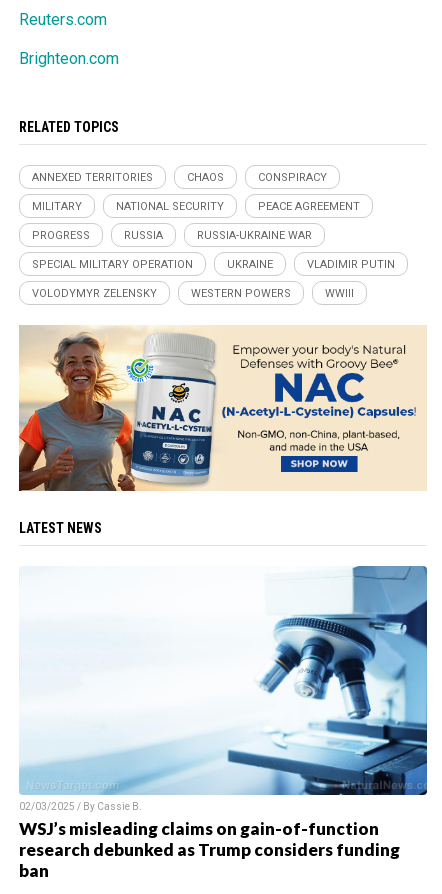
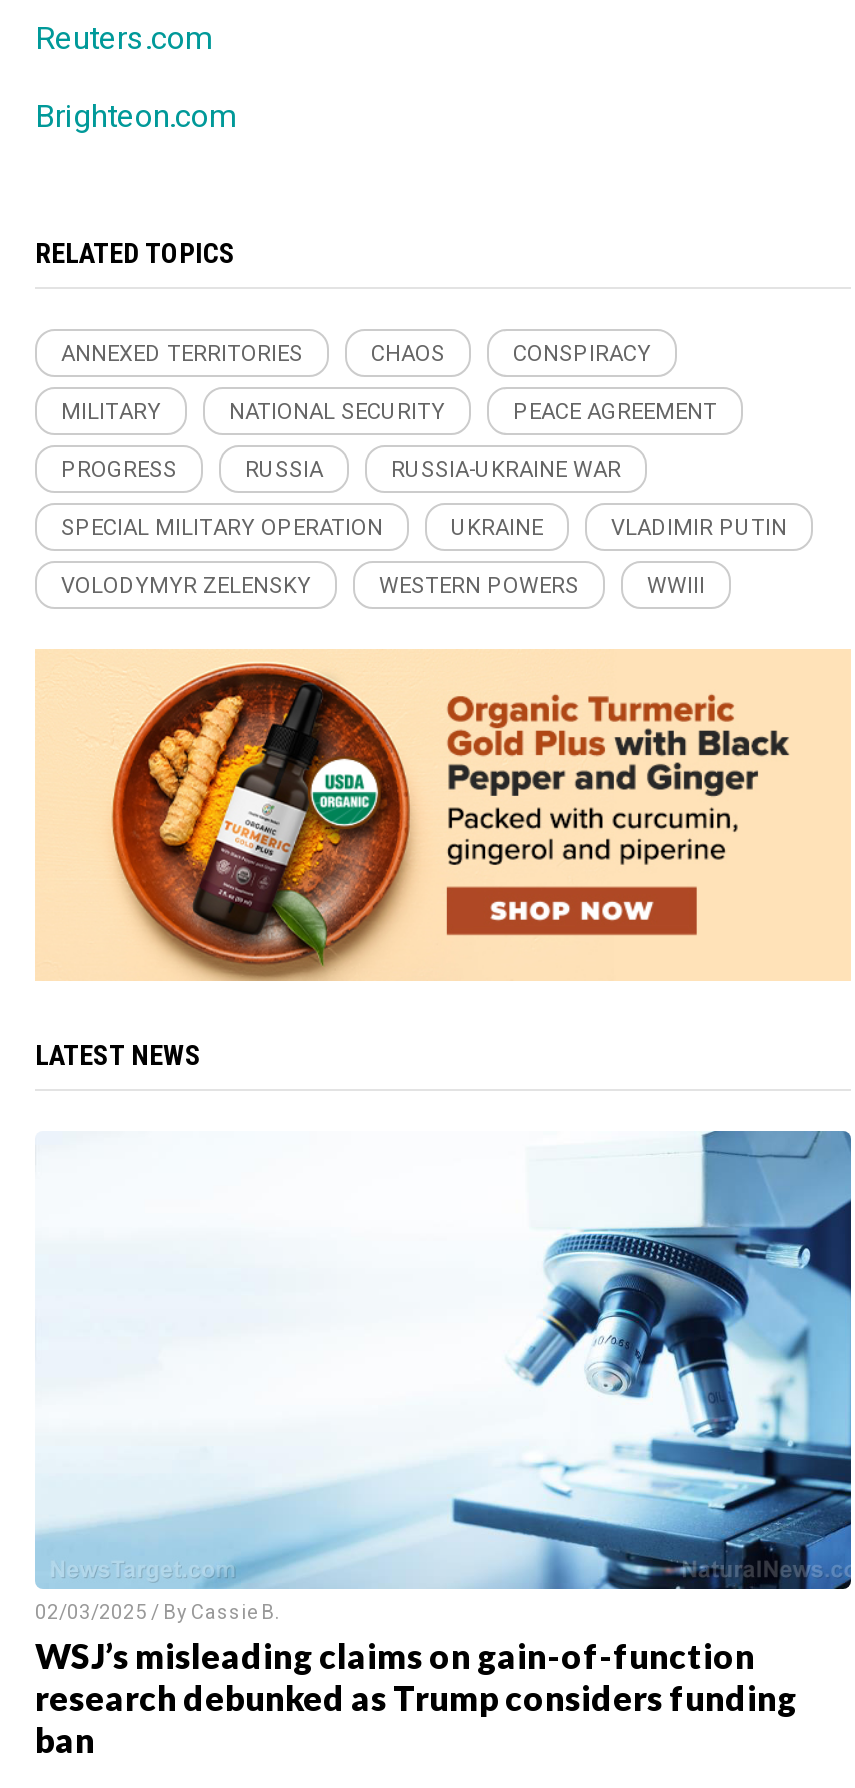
- [image]
+ [image]
